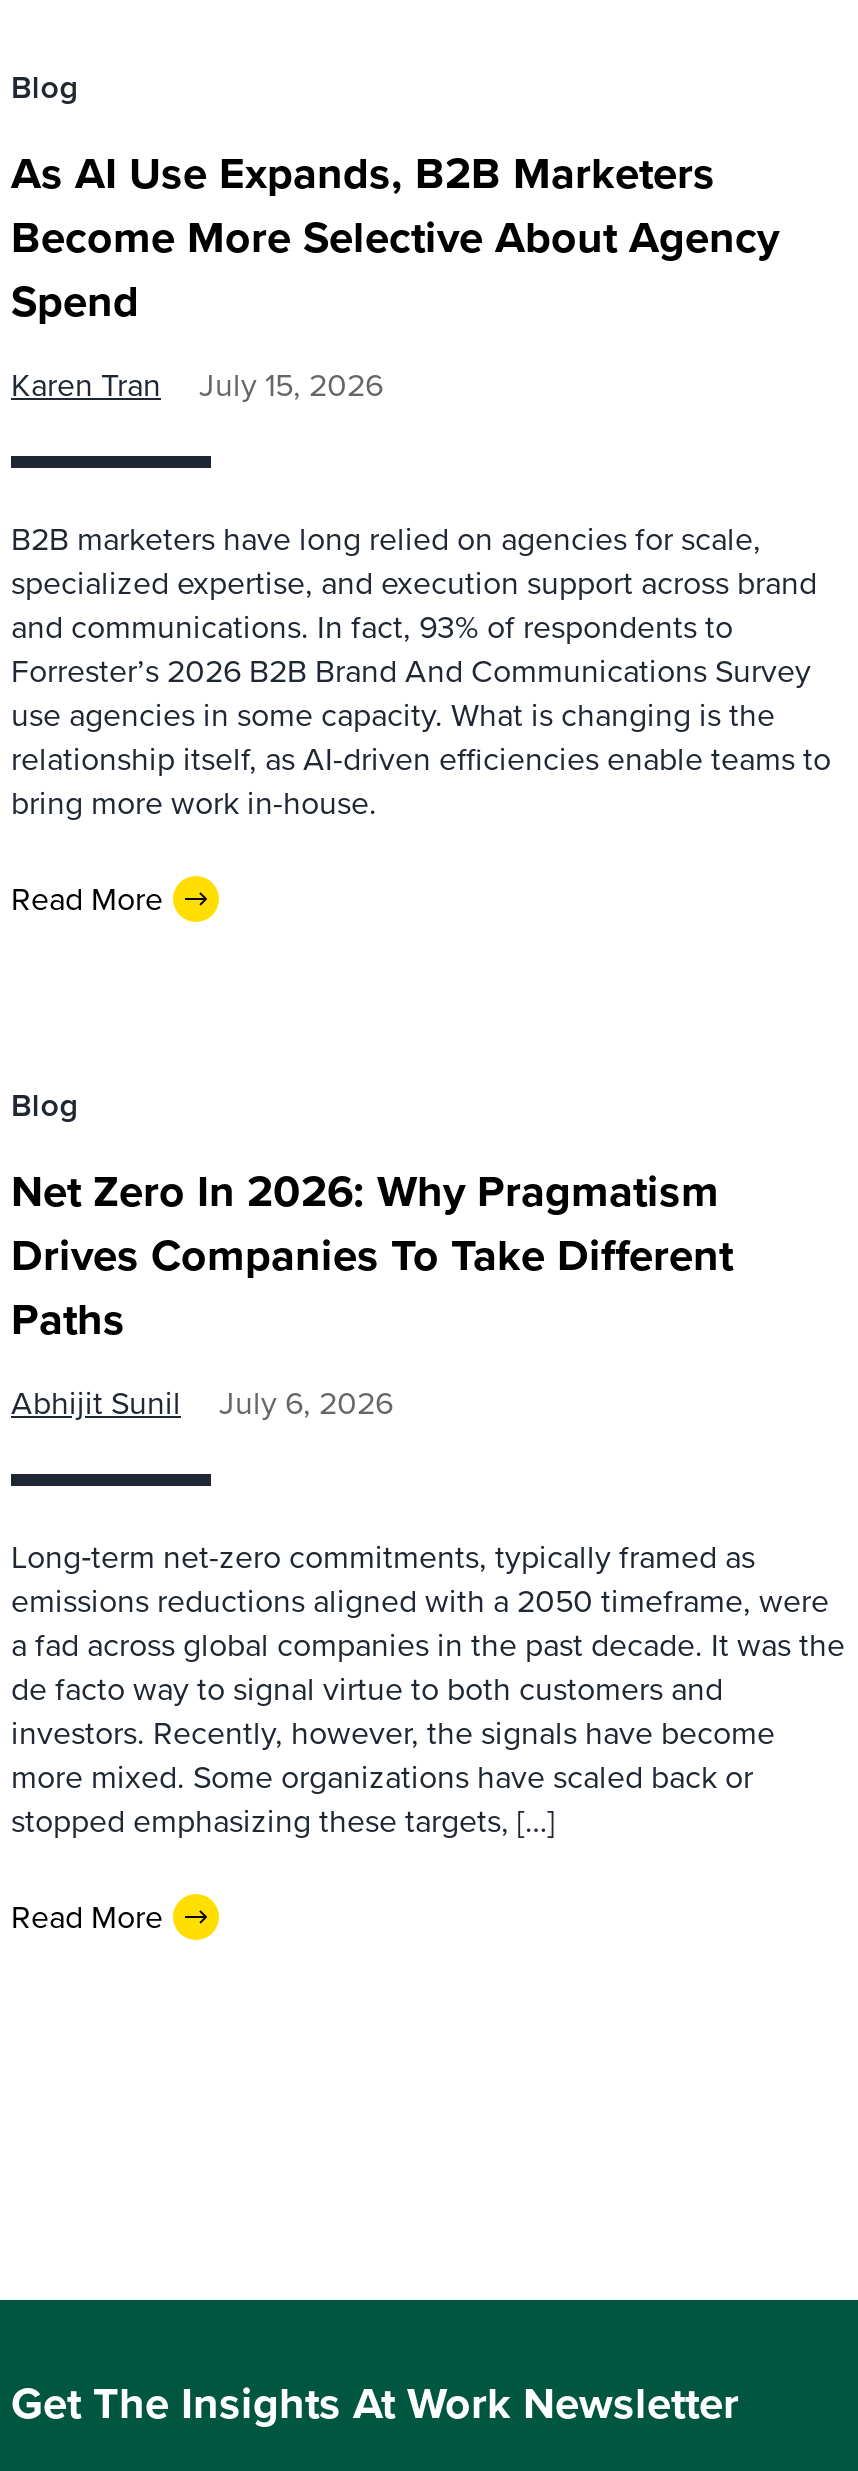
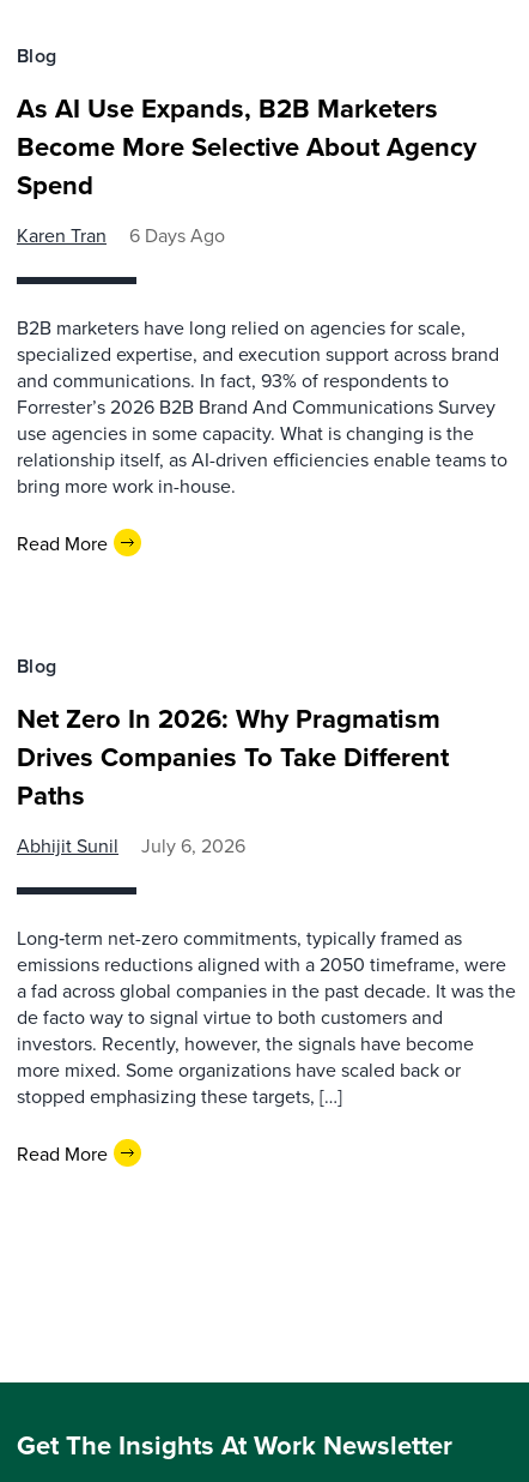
- Karen Tran July 15, 2026
+ Karen Tran 6 Days Ago
